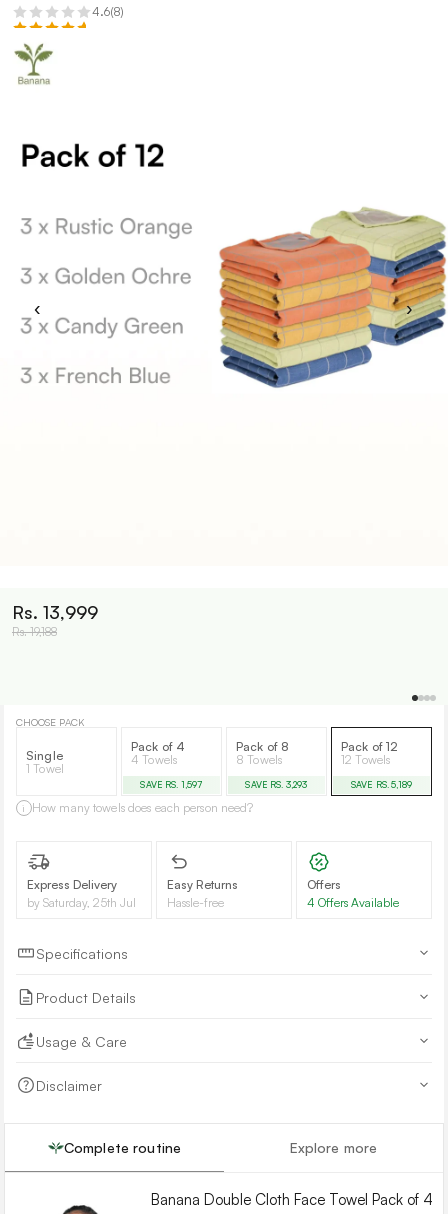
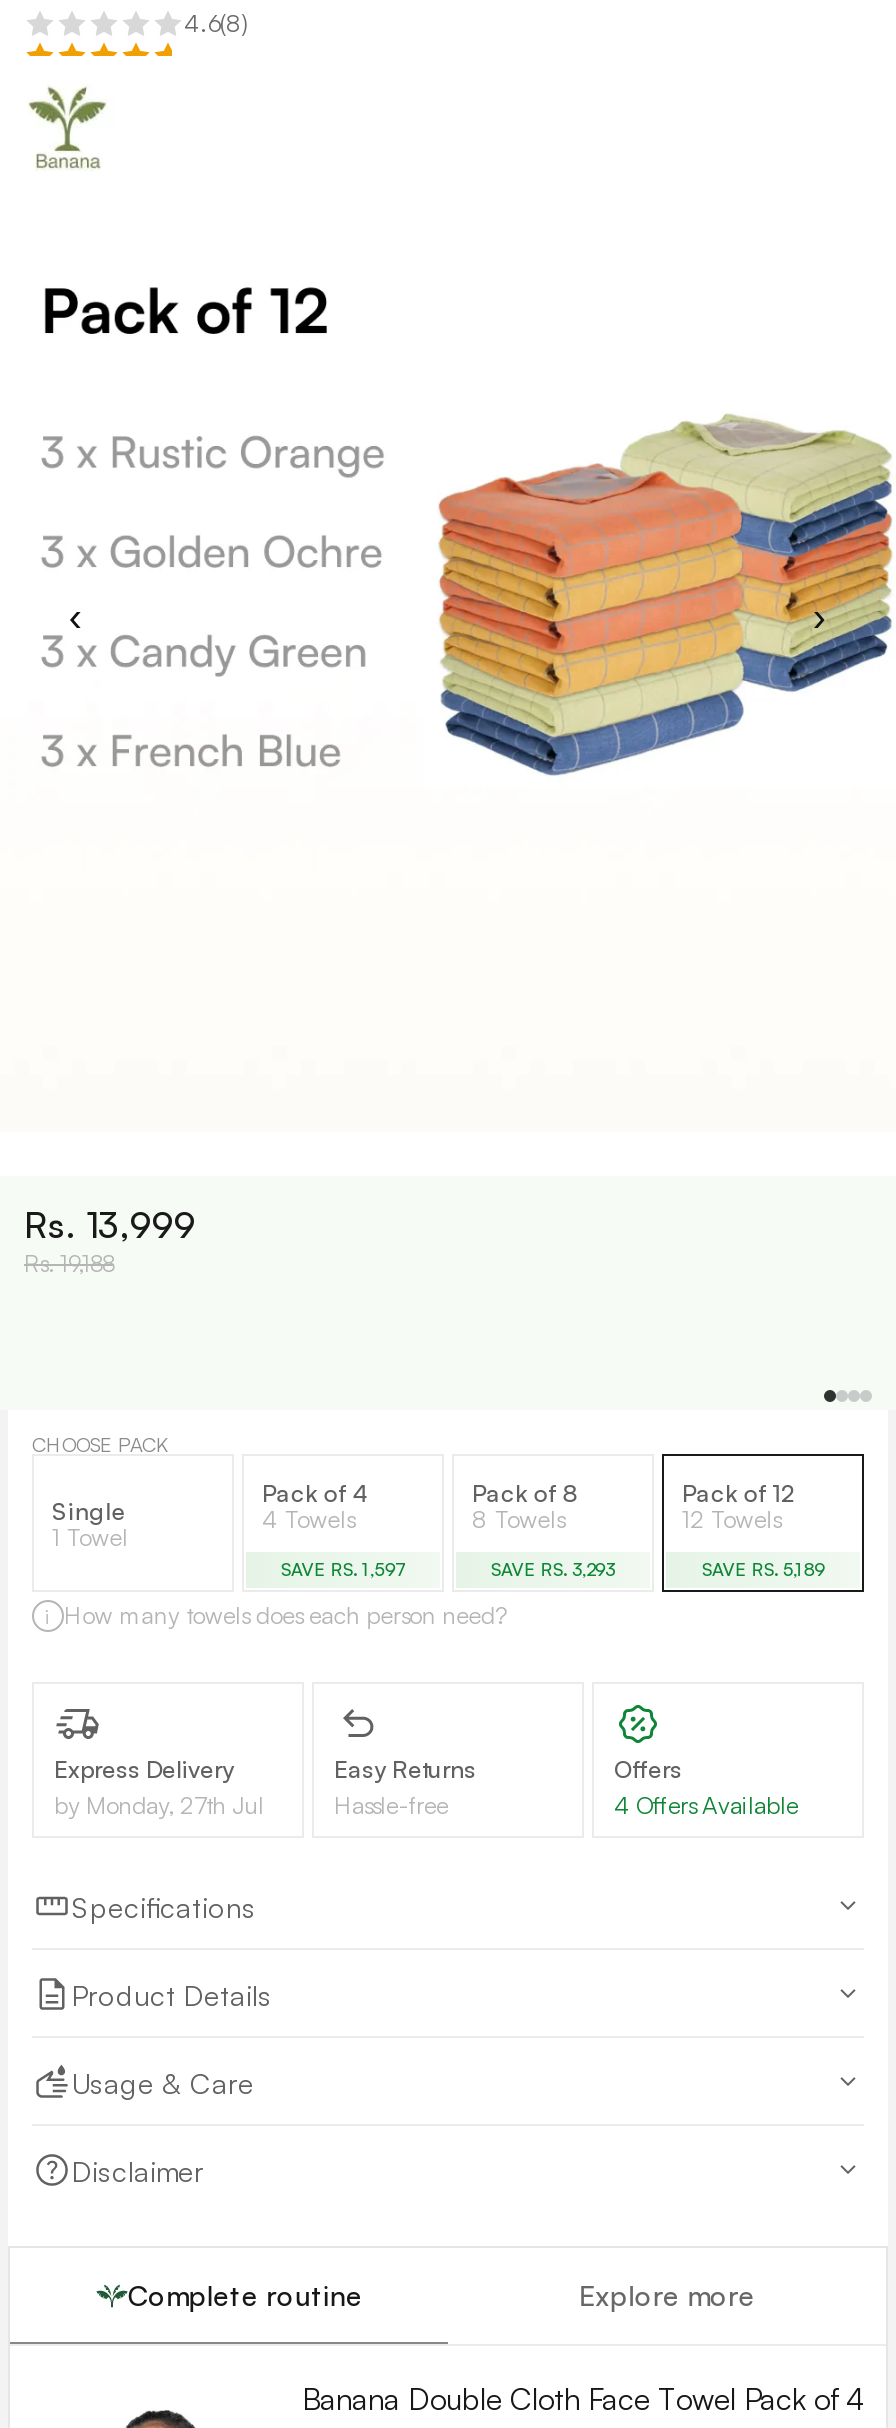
- by Saturday, 25th Jul
+ by Monday, 27th Jul
